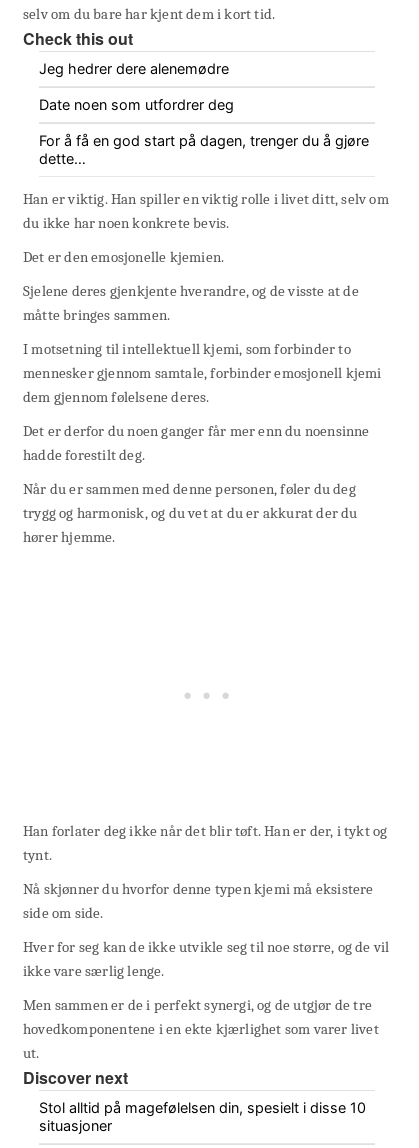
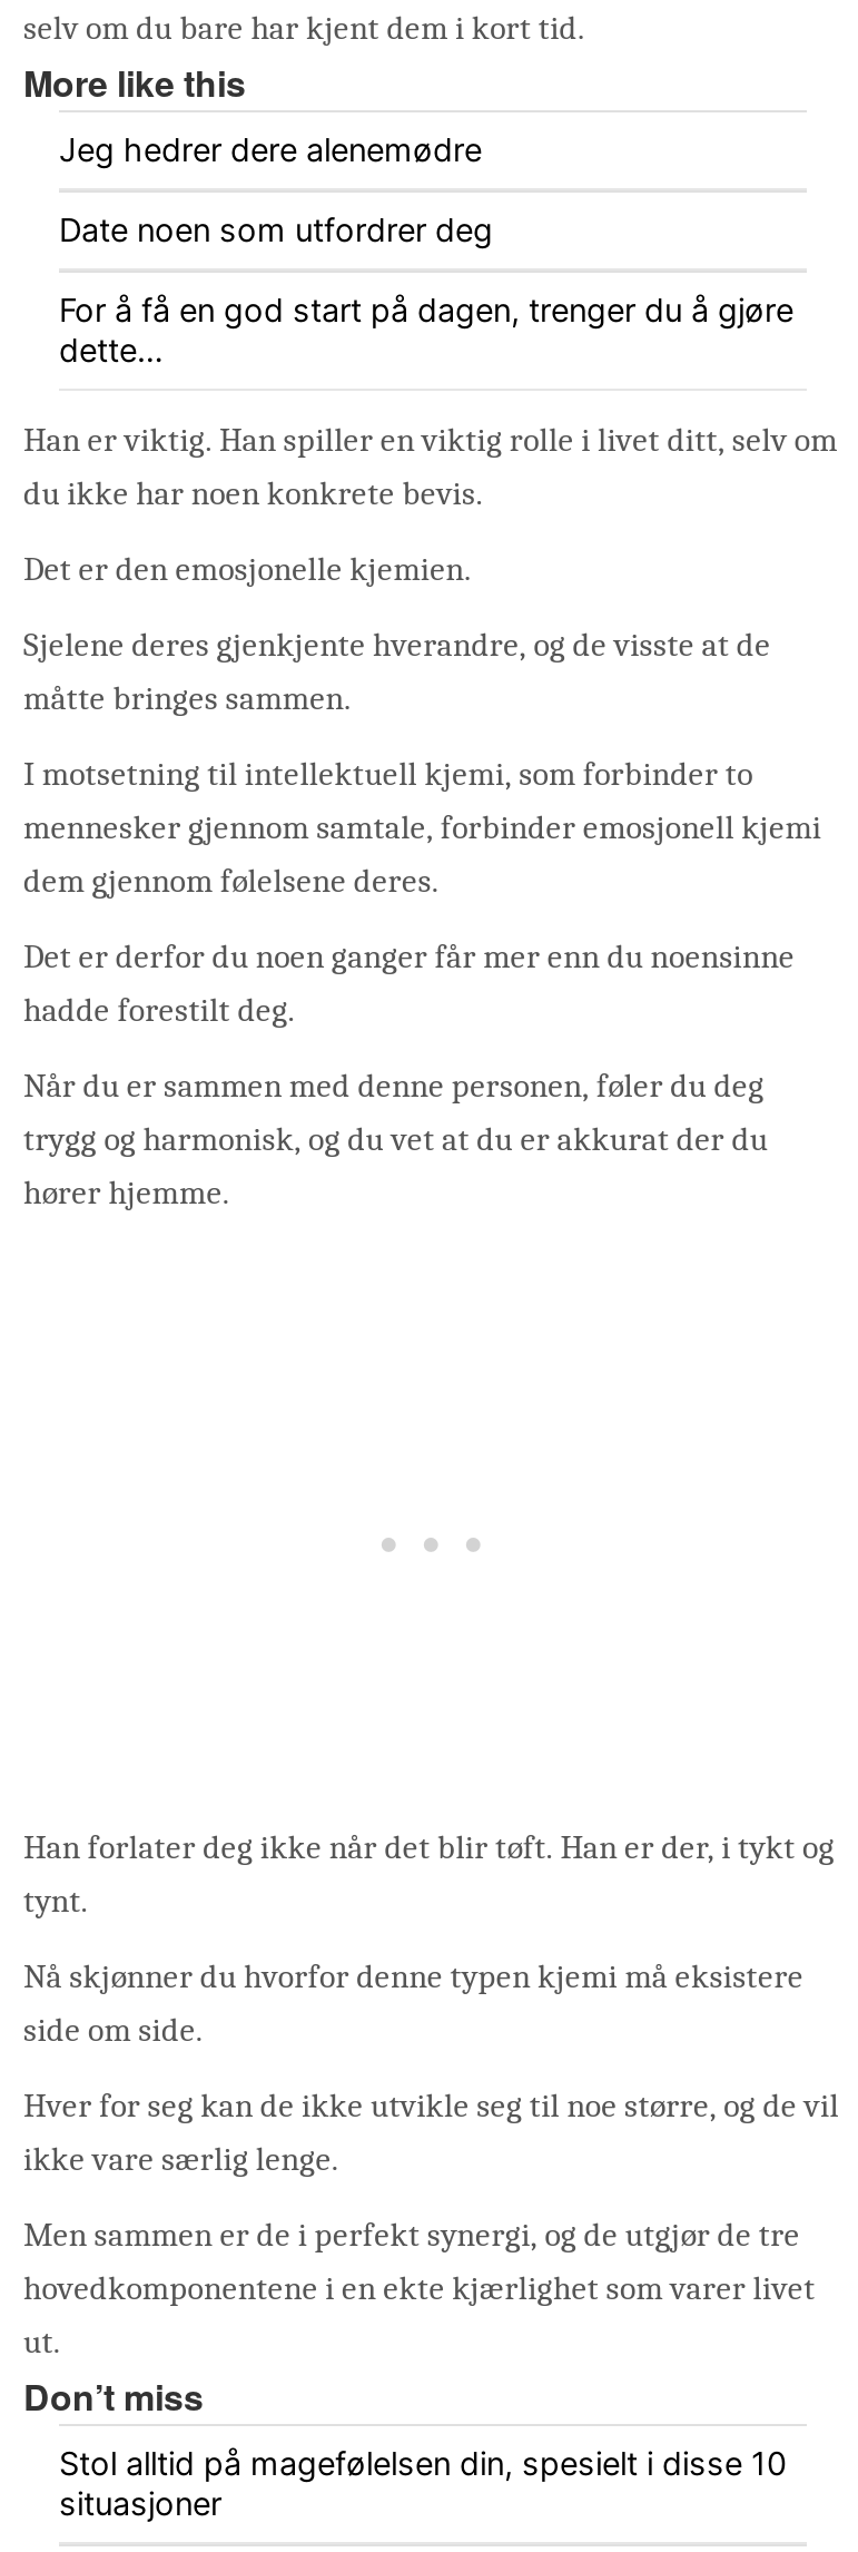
- Check this out
+ More like this

- Discover next
+ Don’t miss
